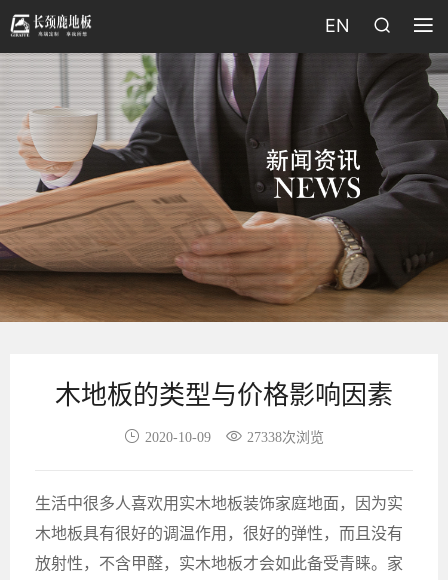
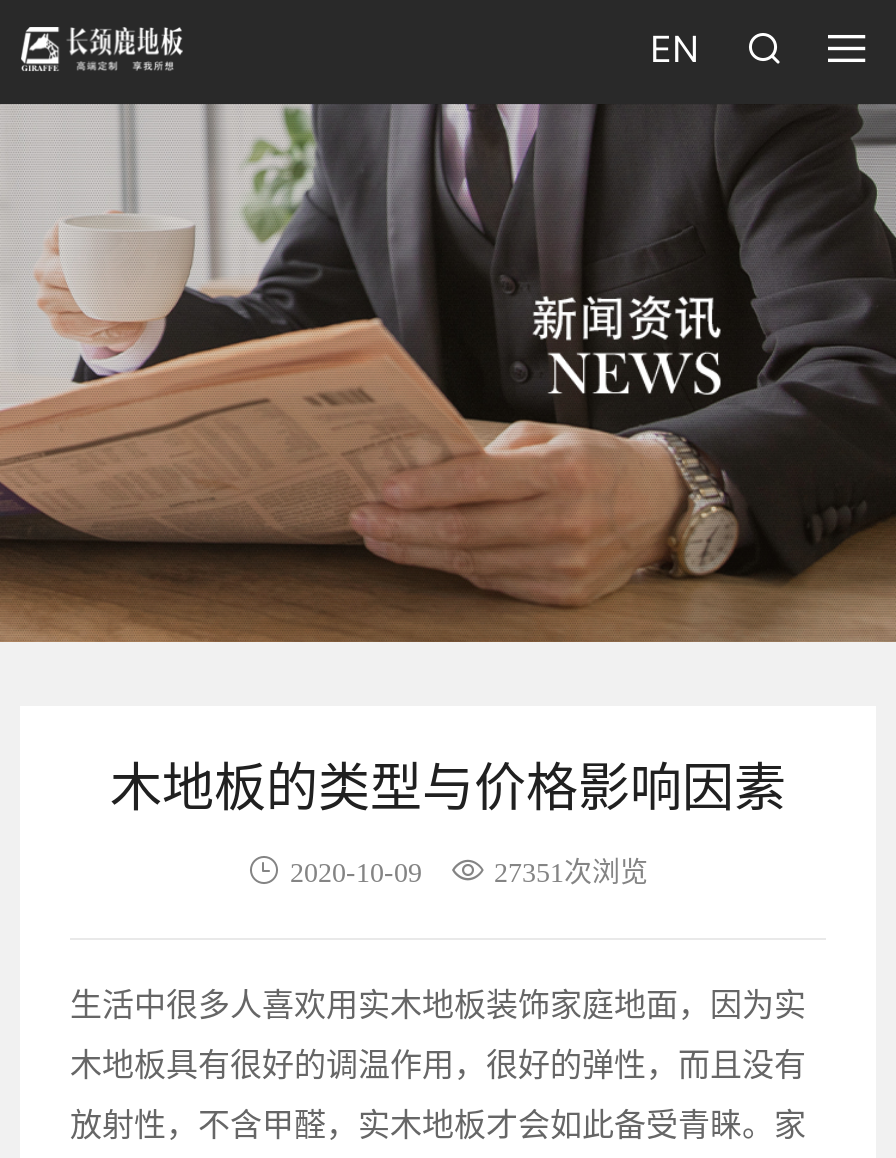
- 27338次浏览
+ 27351次浏览
